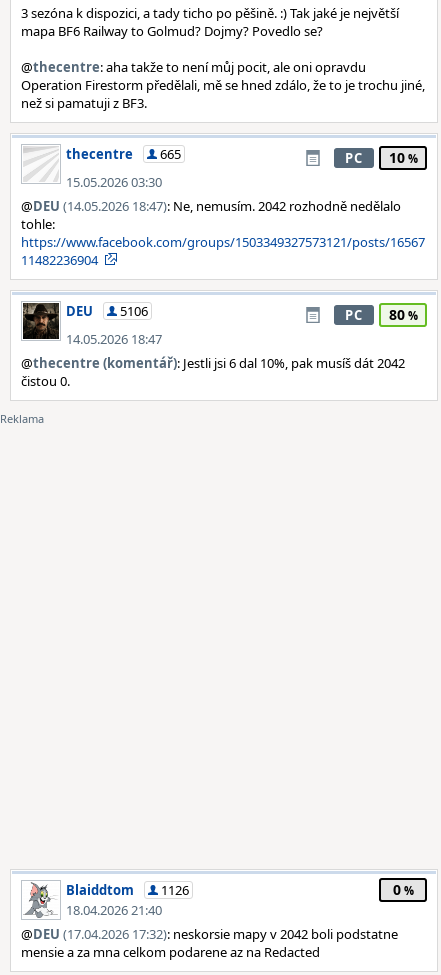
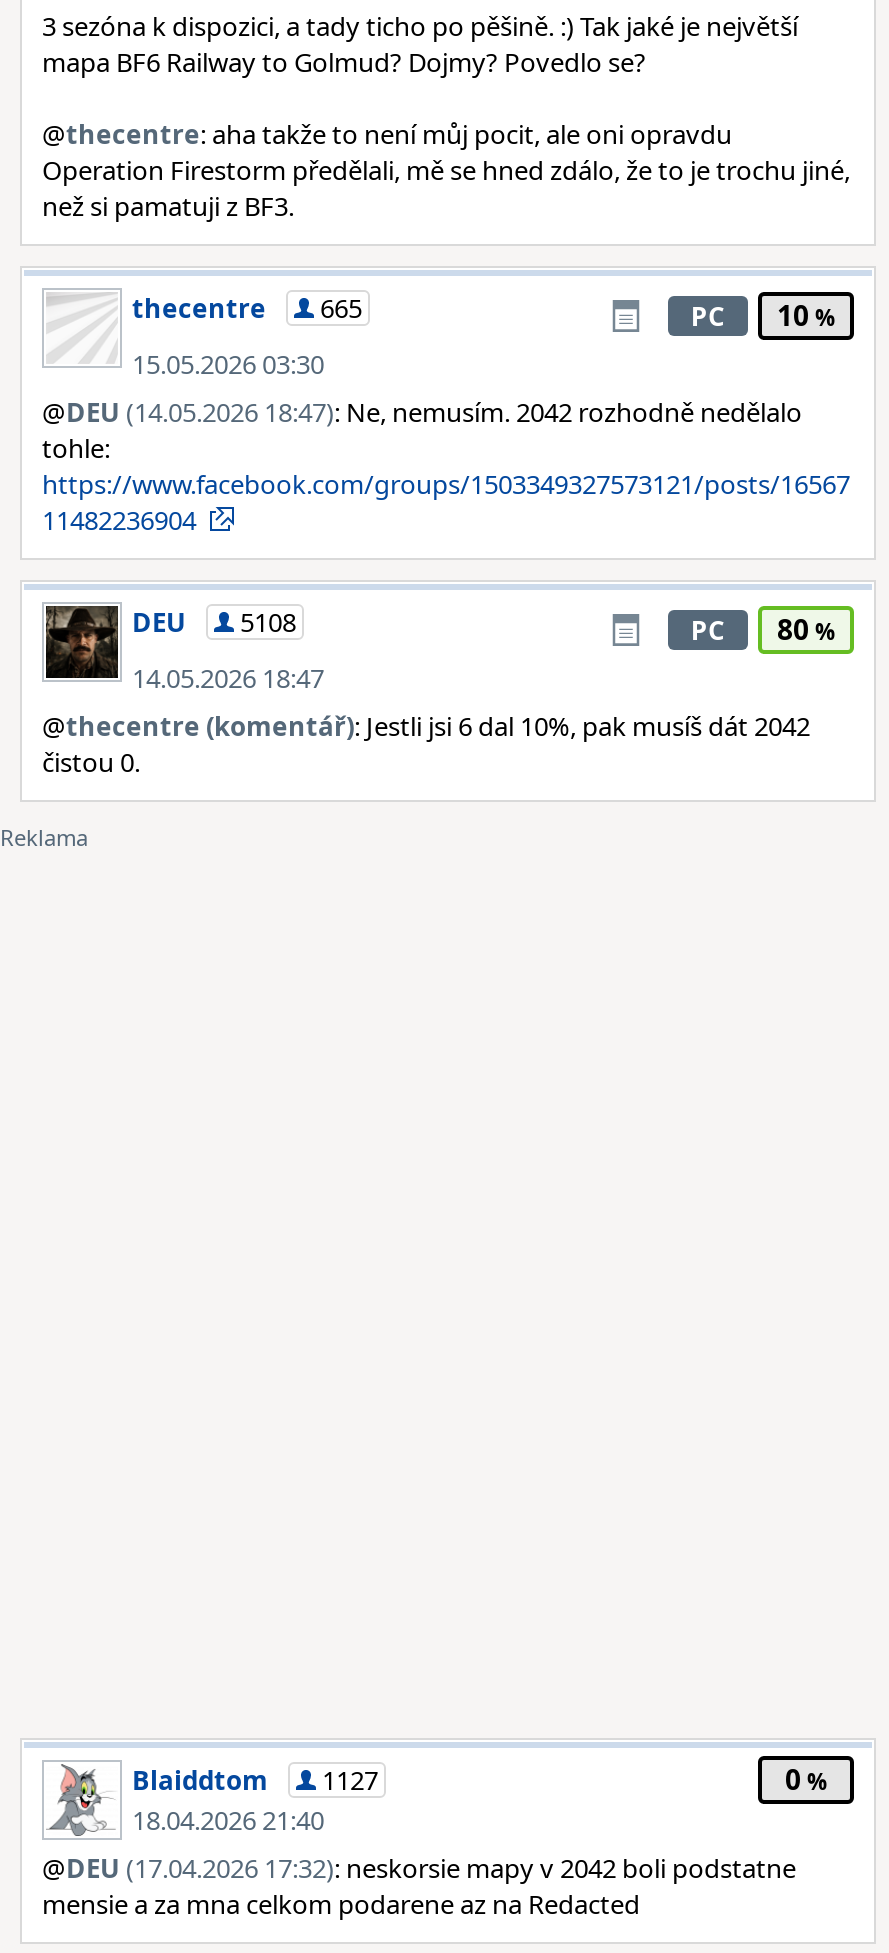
- DEU 5106
+ DEU 5108

- Blaiddtom 1126
+ Blaiddtom 1127
